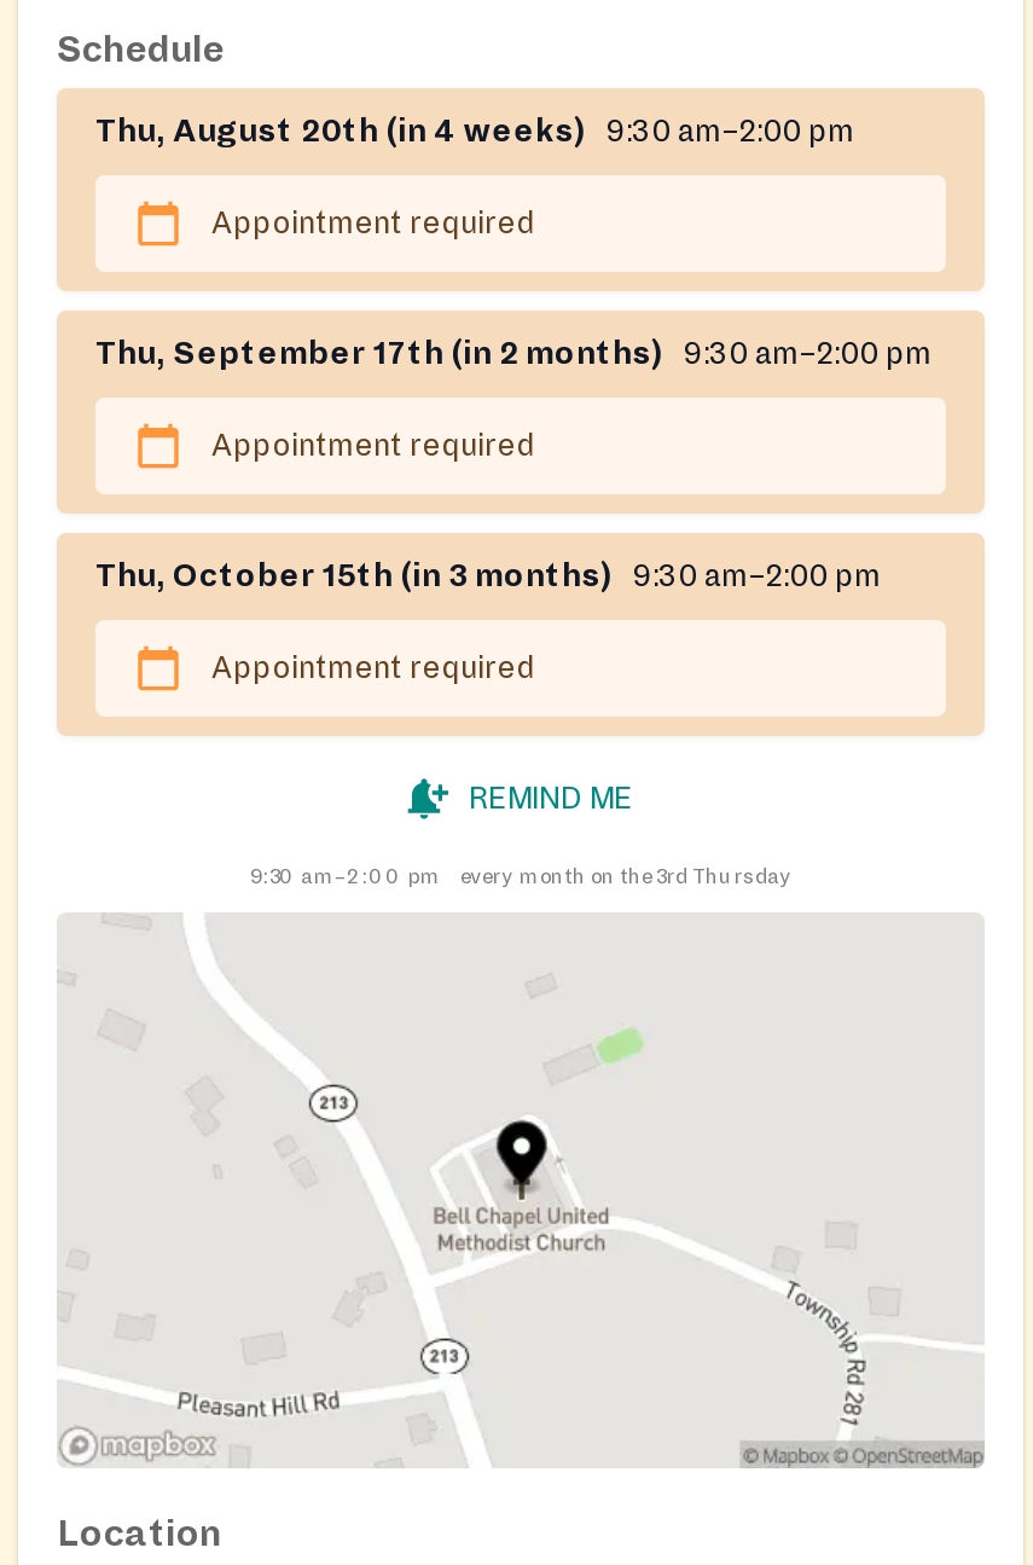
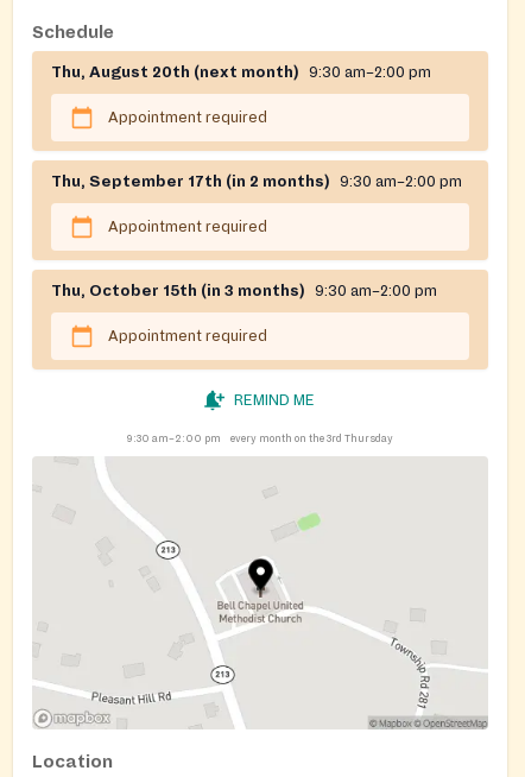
- Thu, August 20th (in 4 weeks) 9:30 am–2:00 pm
+ Thu, August 20th (next month) 9:30 am–2:00 pm
